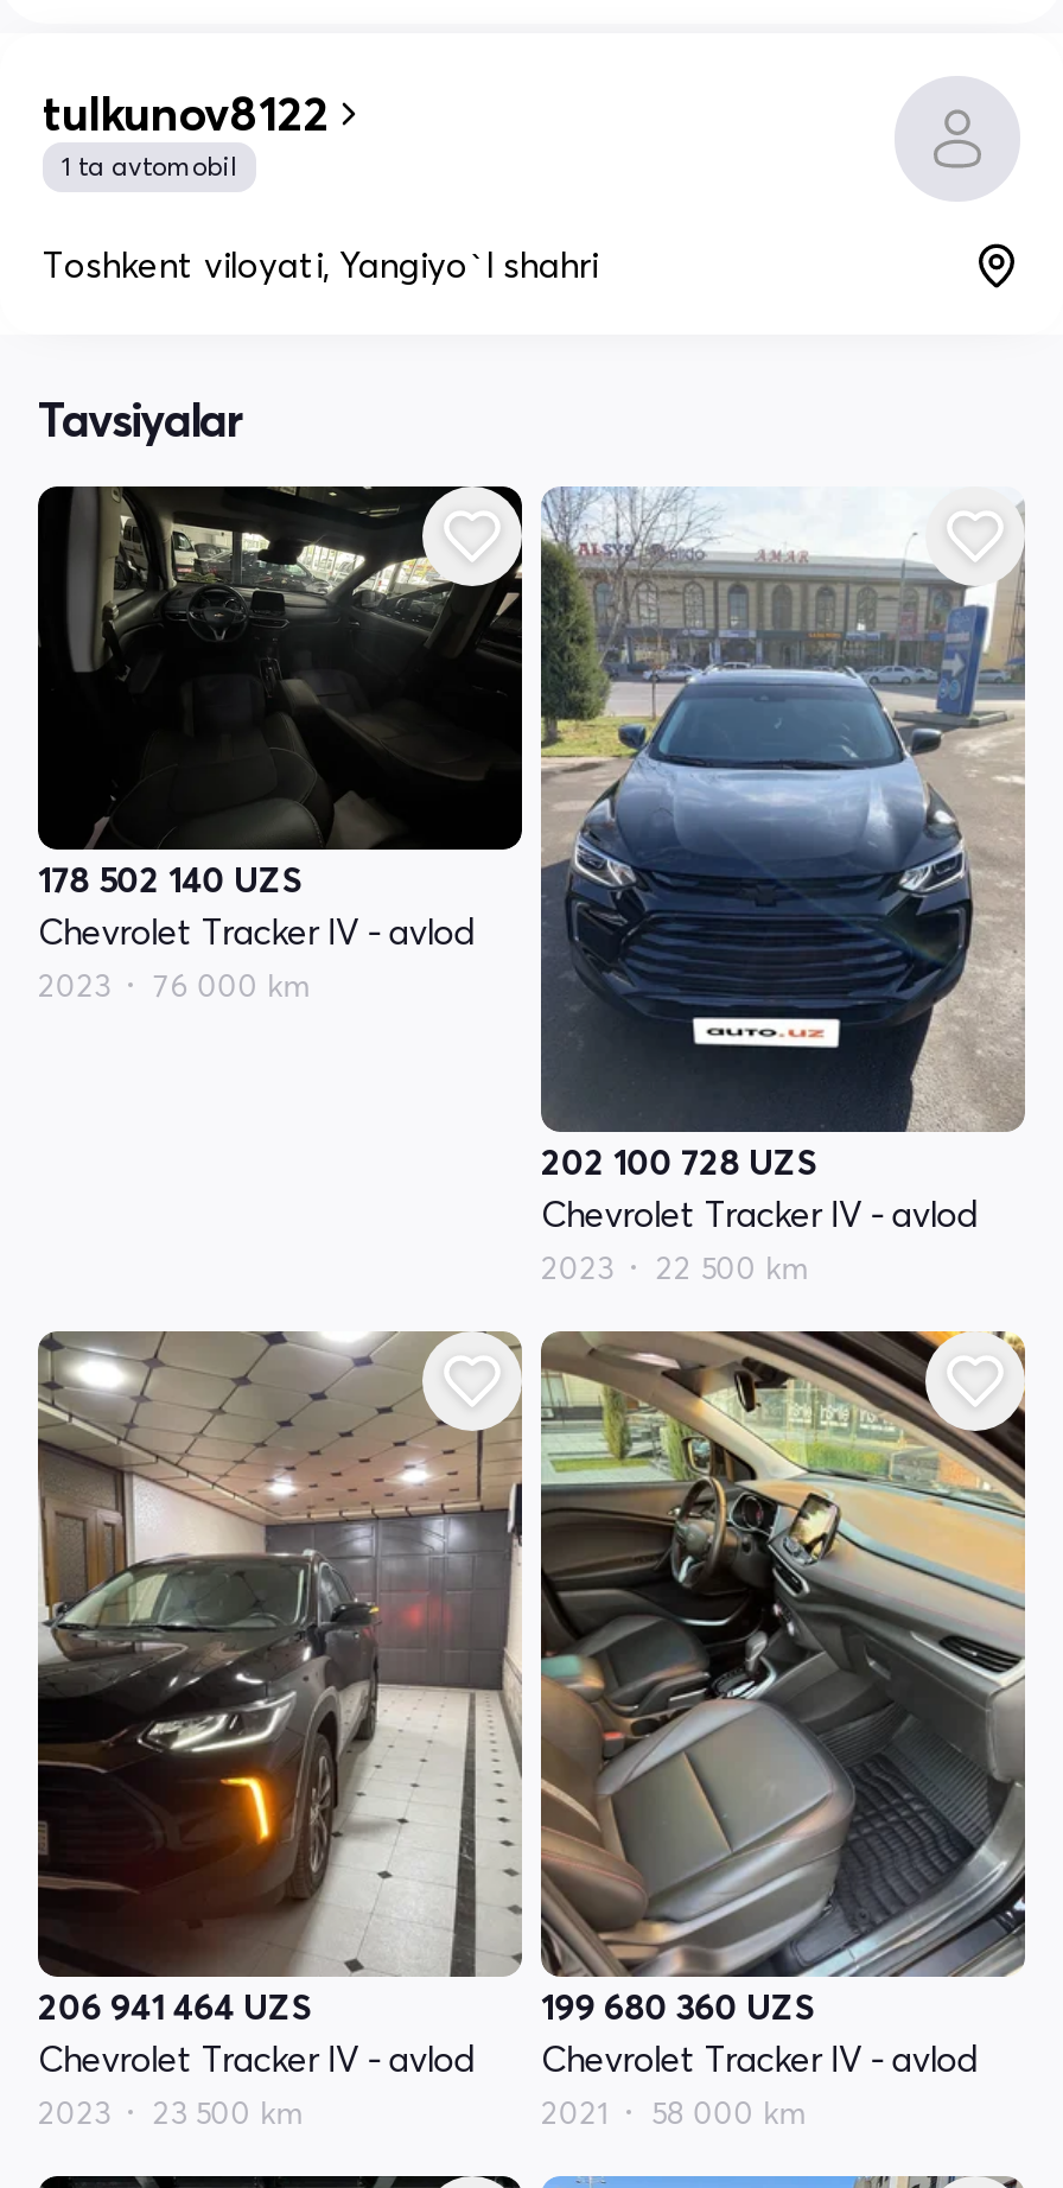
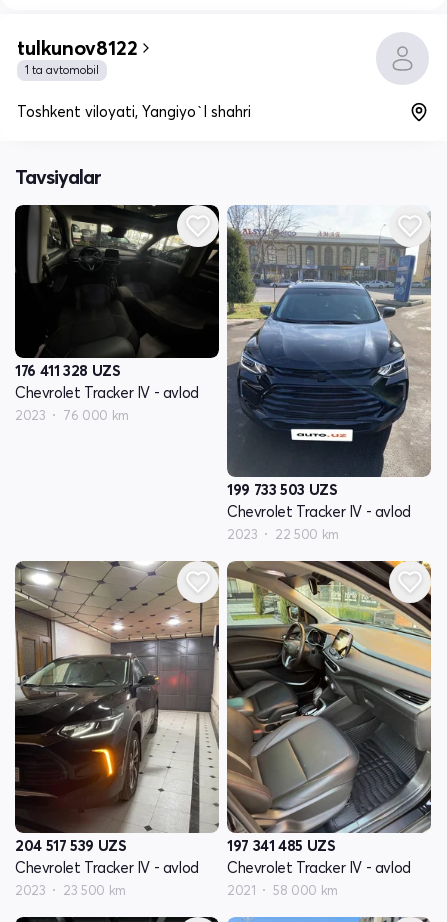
- 178 502 140 UZS
+ 176 411 328 UZS

- 202 100 728 UZS
+ 199 733 503 UZS

- 206 941 464 UZS
+ 204 517 539 UZS

- 199 680 360 UZS
+ 197 341 485 UZS
